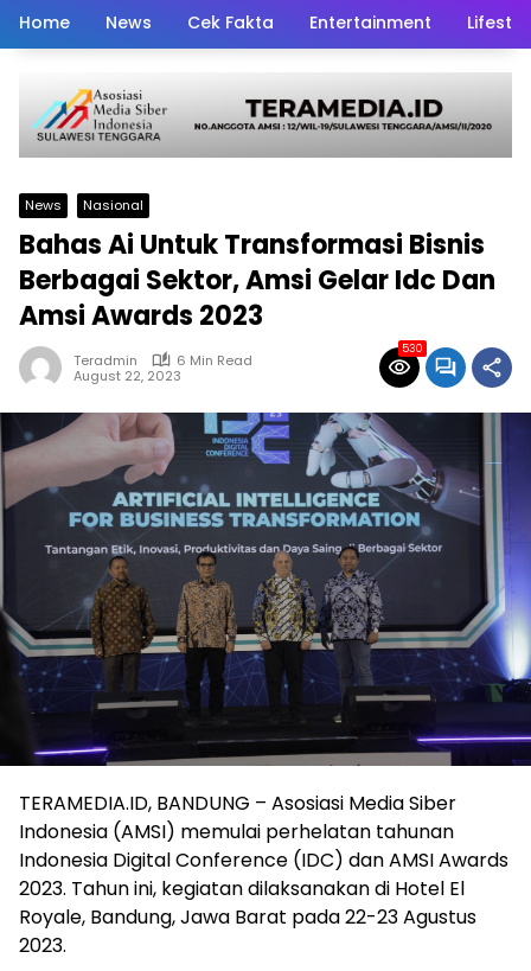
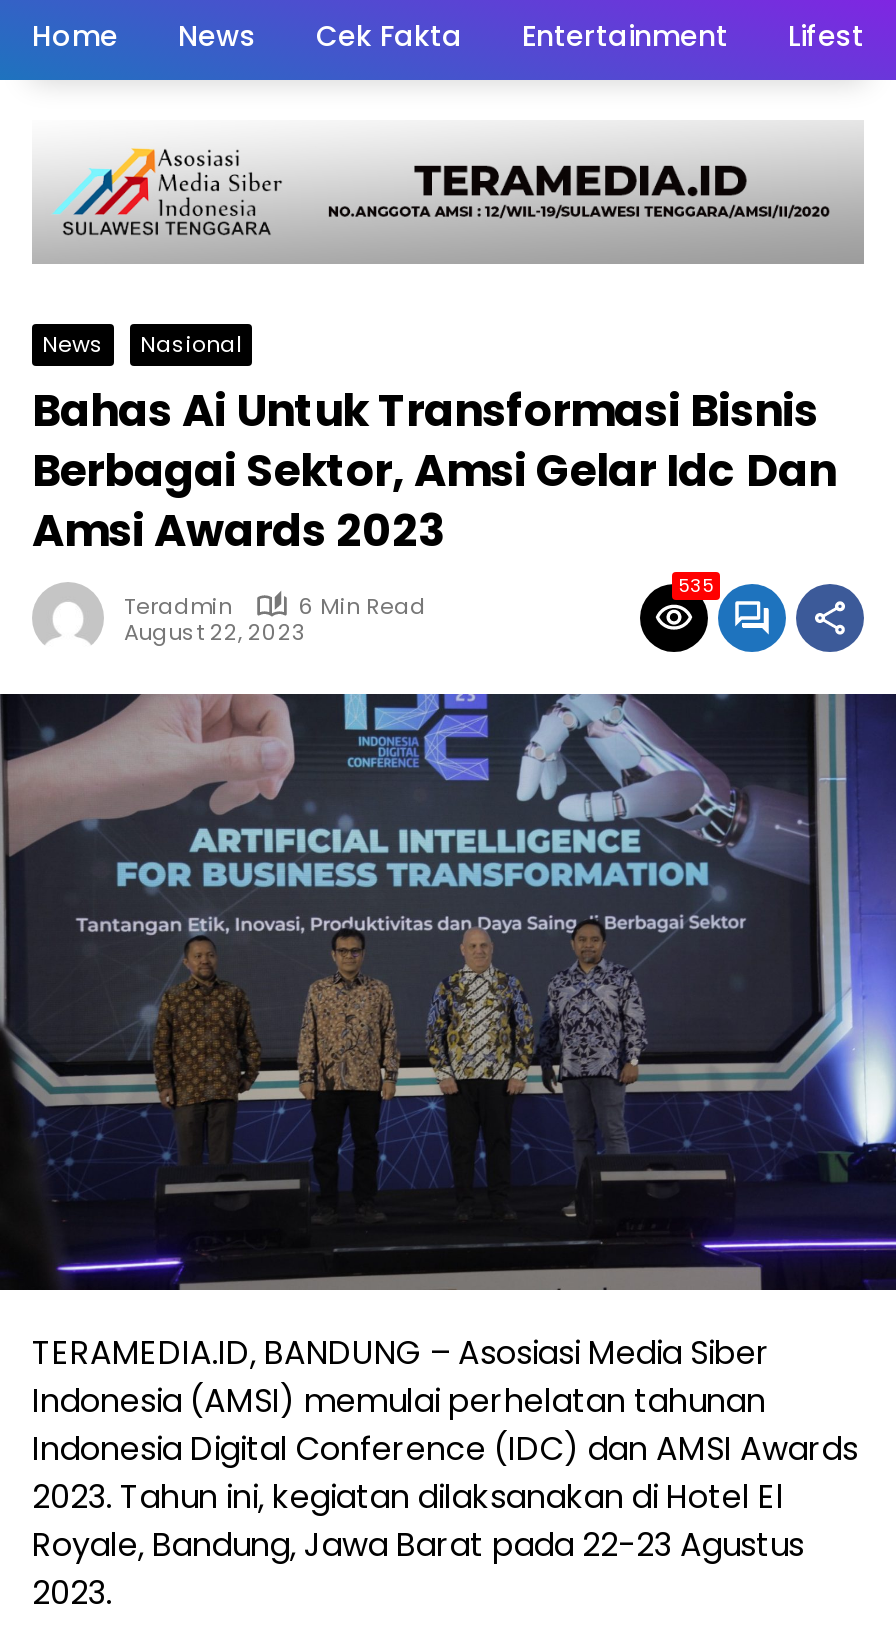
- 530
+ 535
